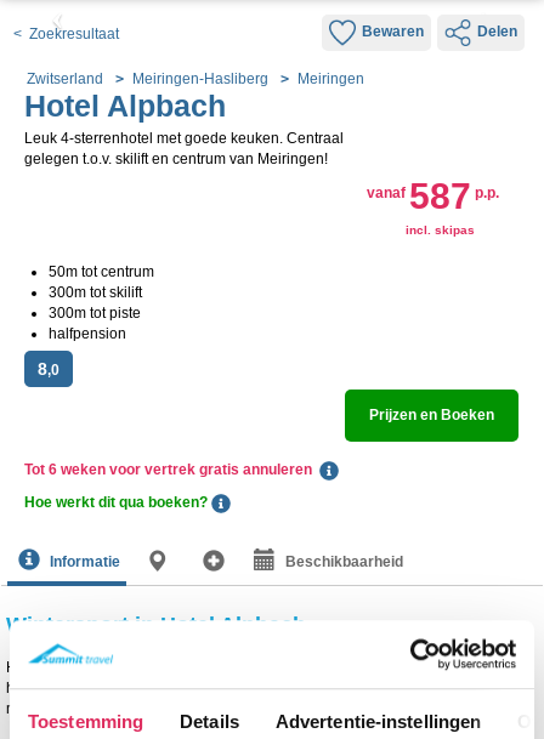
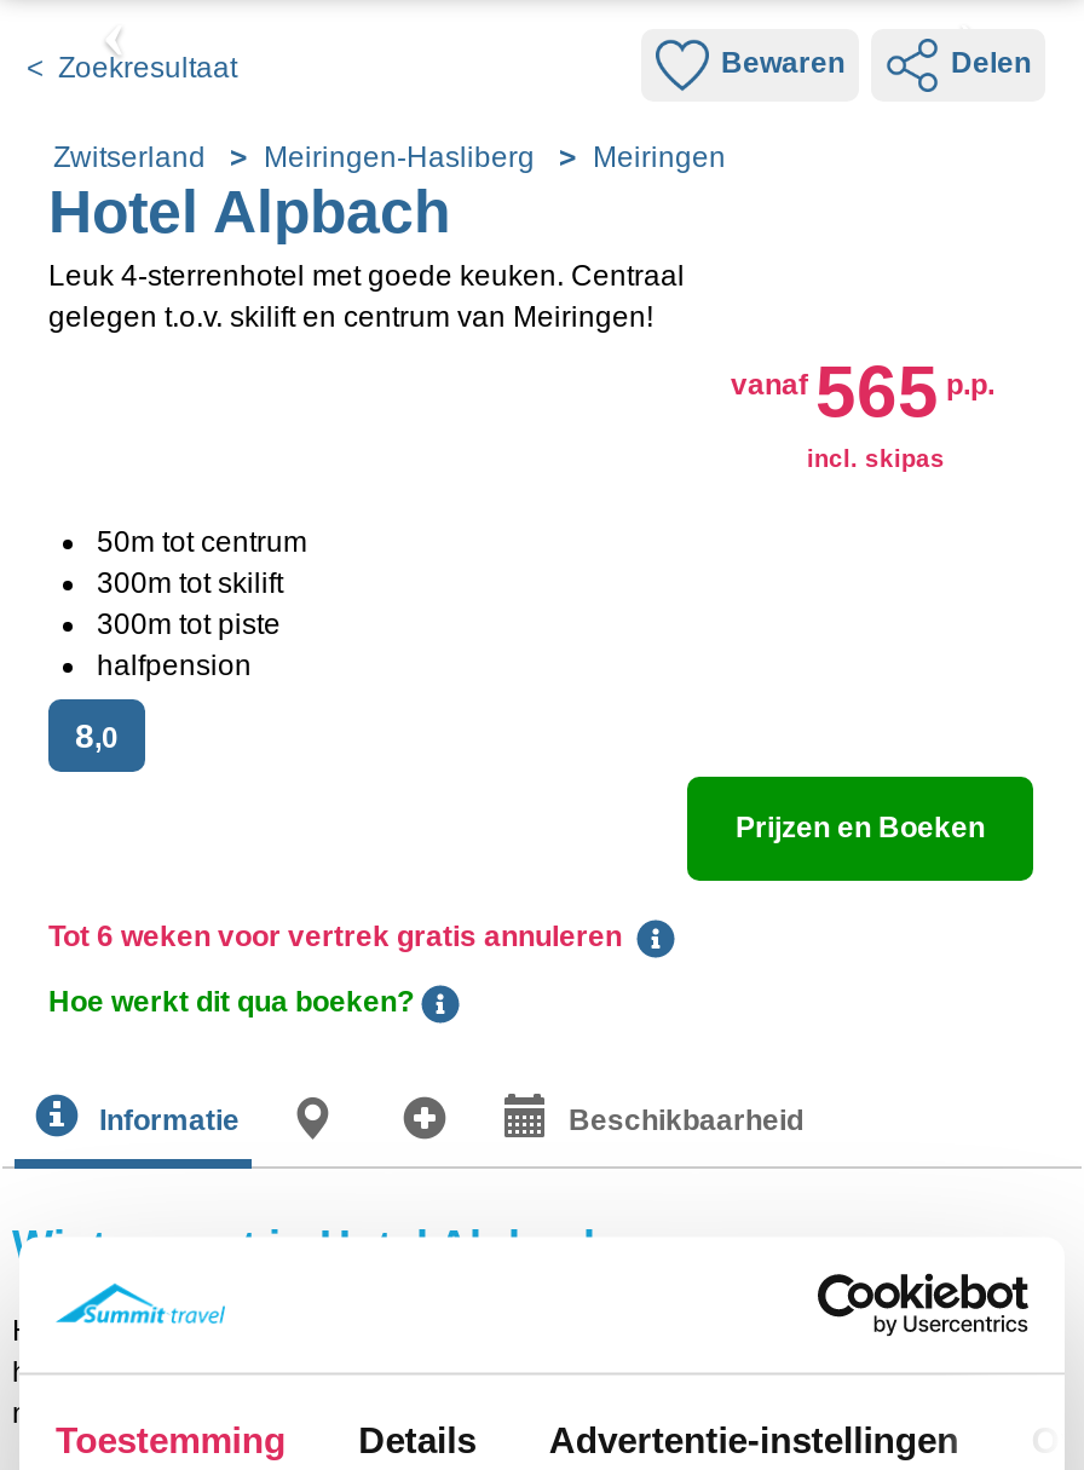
- vanaf 587 p.p.
+ vanaf 565 p.p.
